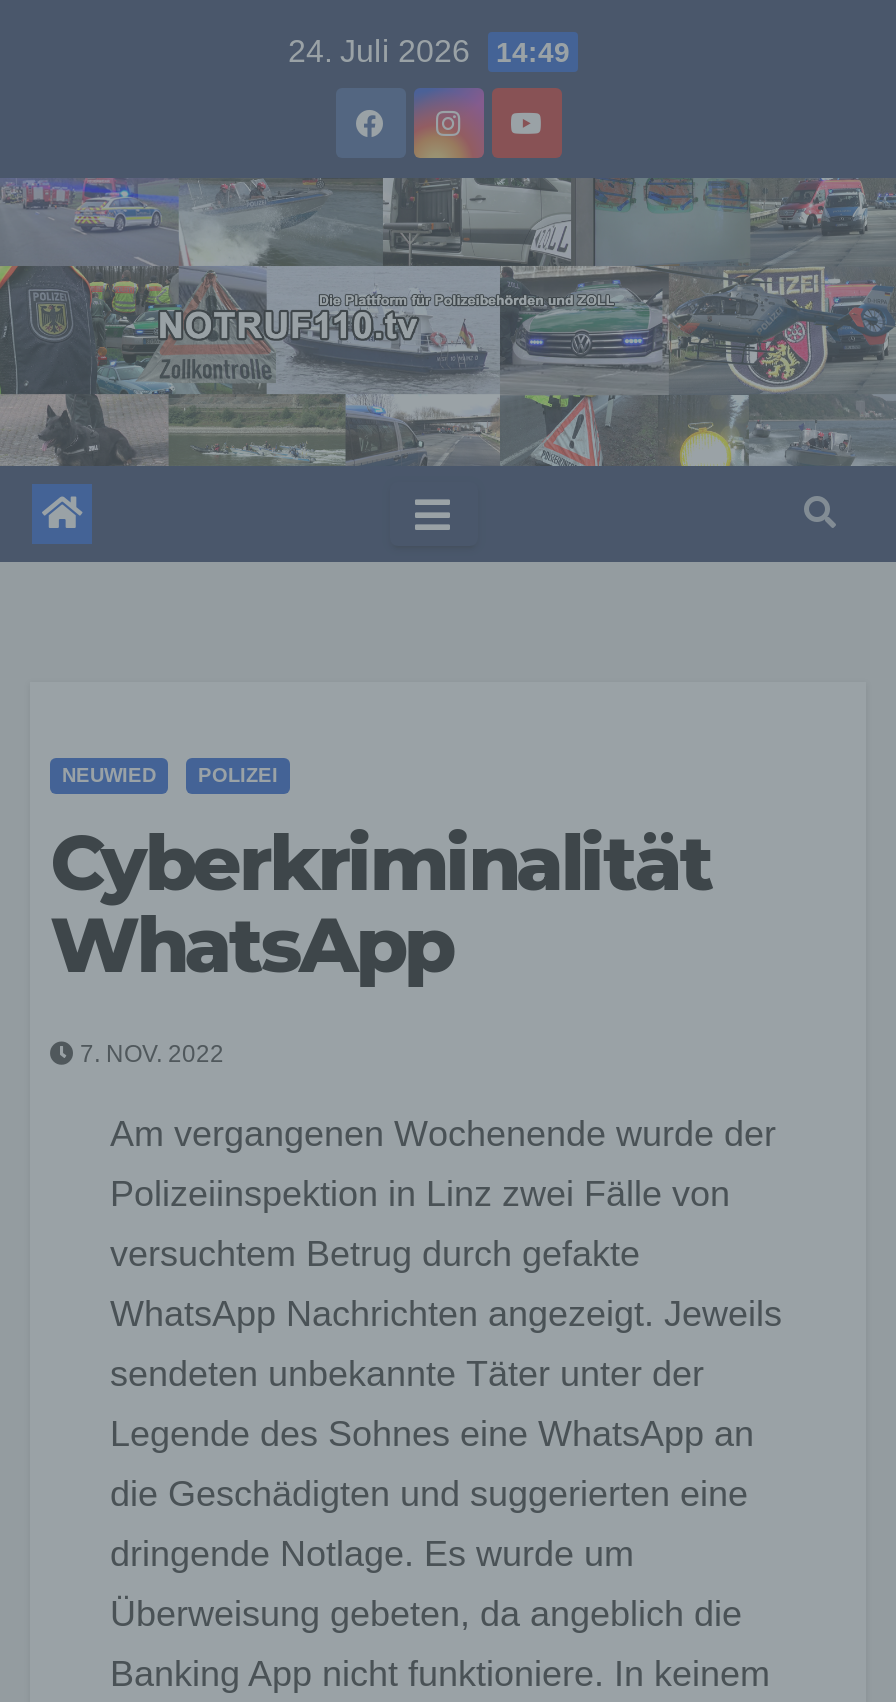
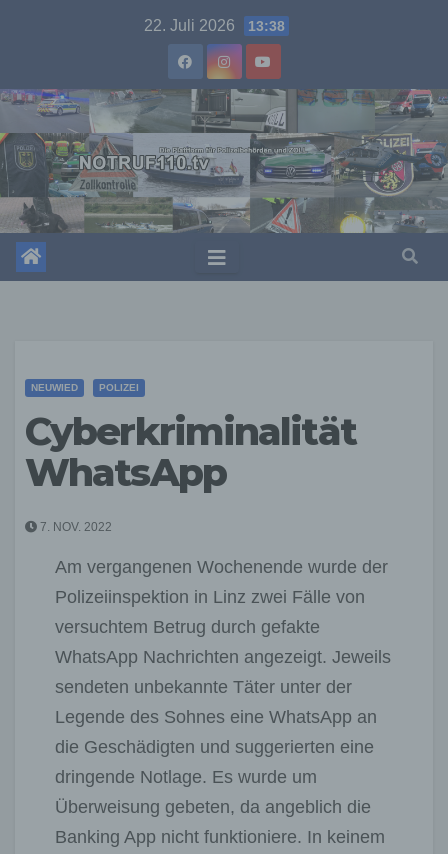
- 24. Juli 2026 14:49
+ 22. Juli 2026 13:38
